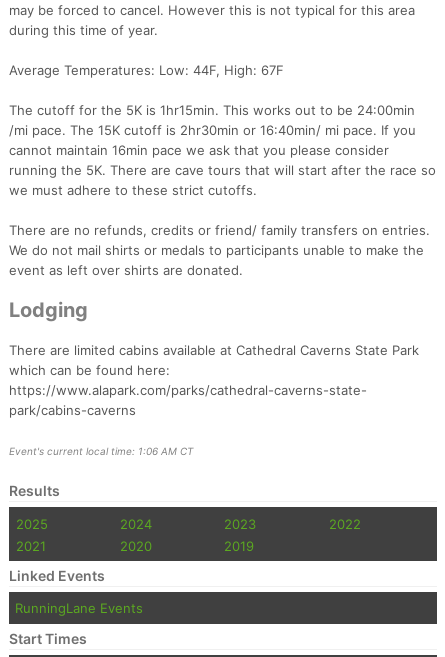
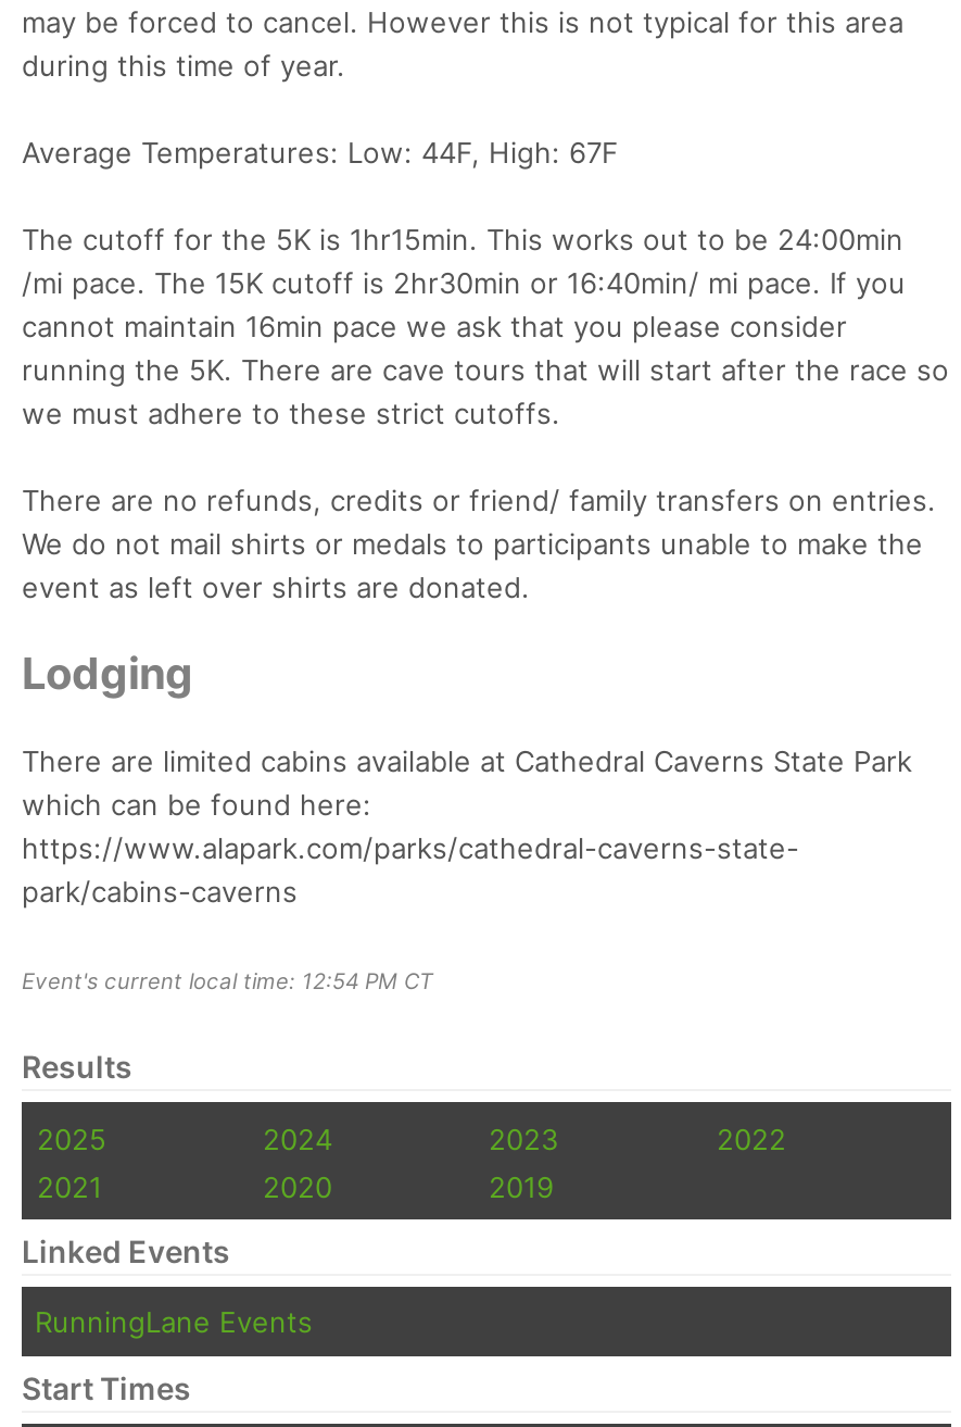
- Event's current local time: 1:06 AM CT
+ Event's current local time: 12:54 PM CT
